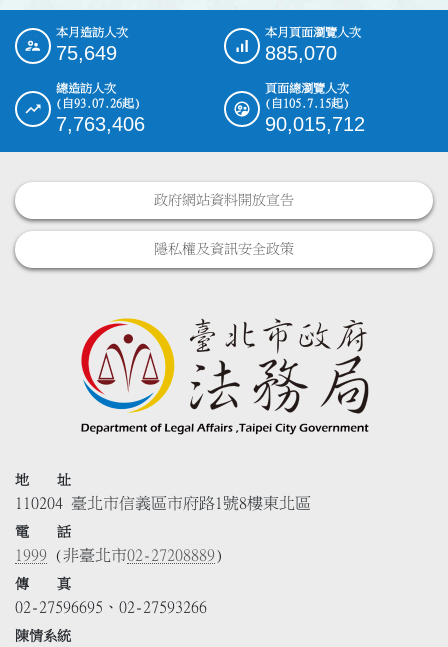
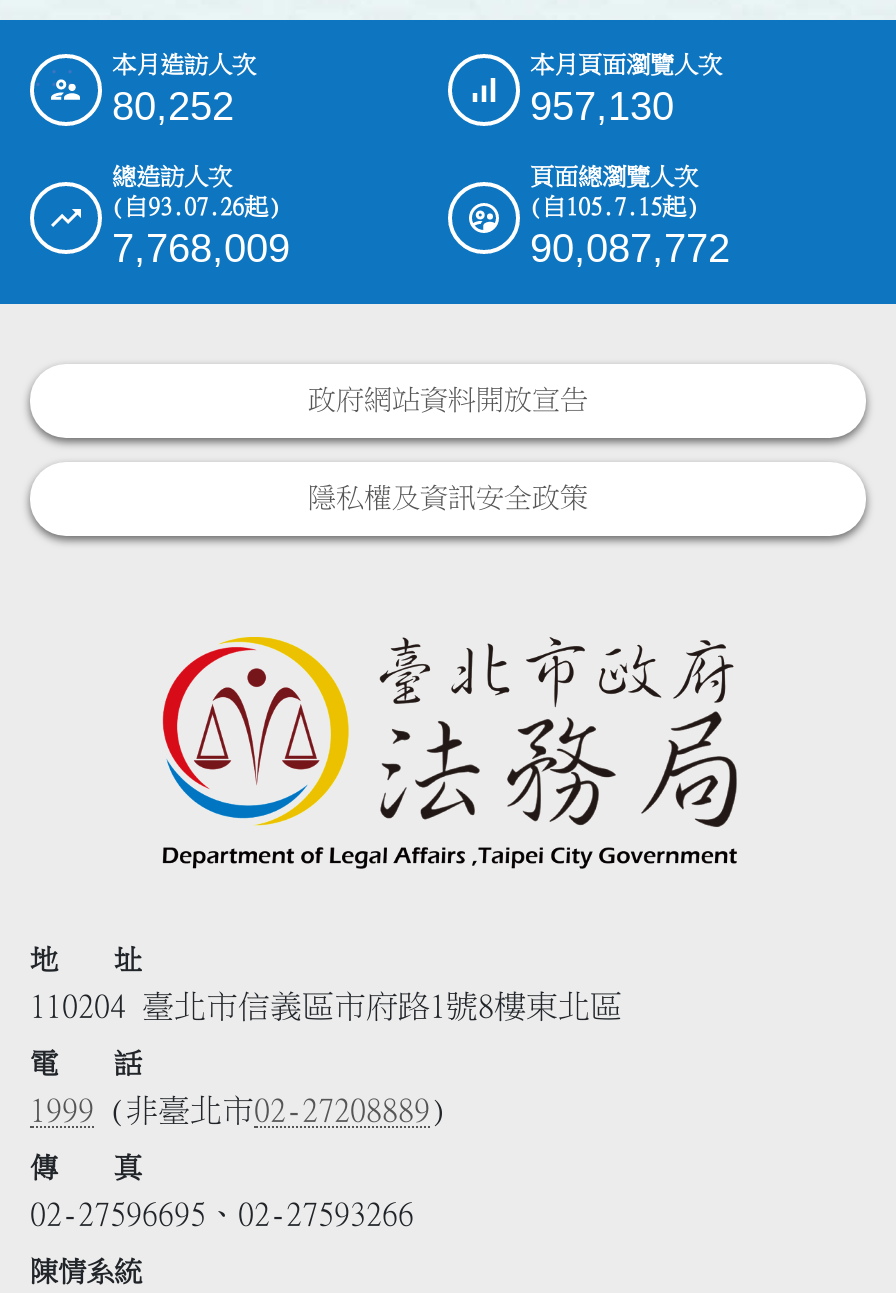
- 75,649
+ 80,252

- 885,070
+ 957,130

- 7,763,406
+ 7,768,009

- 90,015,712
+ 90,087,772
